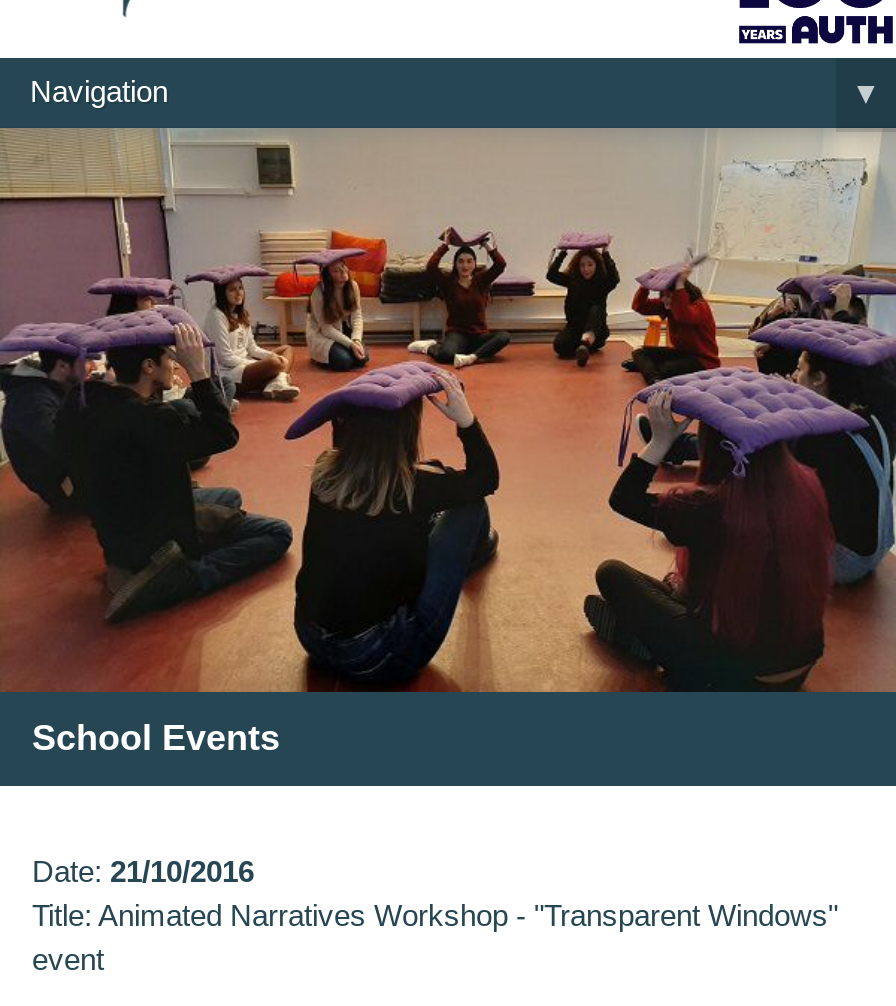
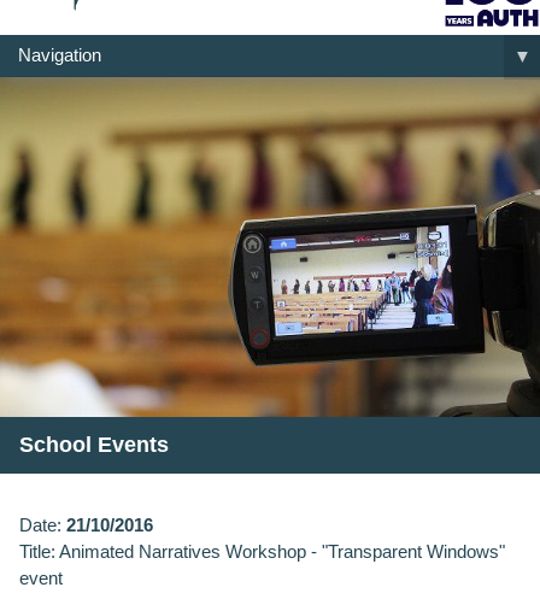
- [image]
+ [image]
